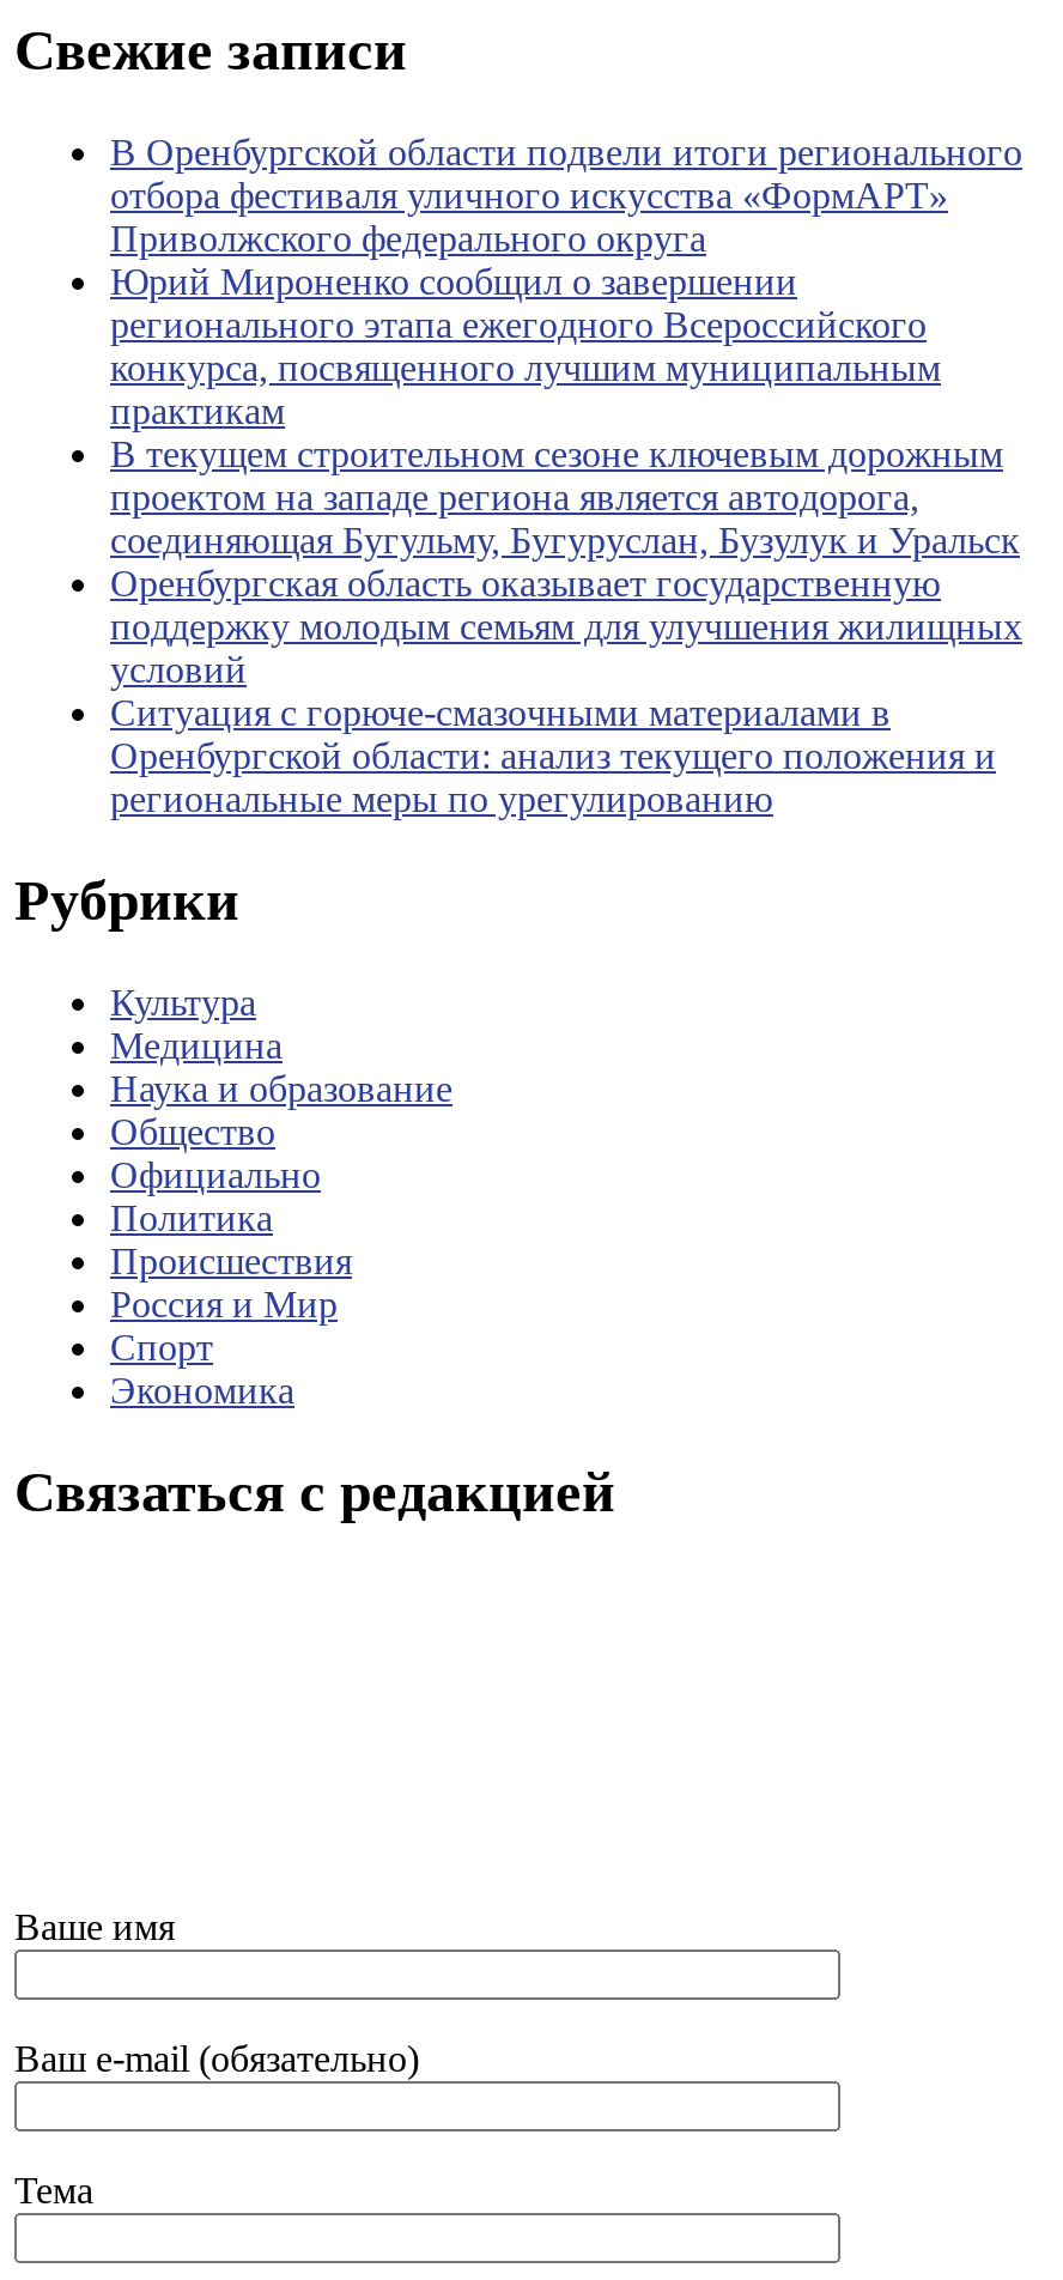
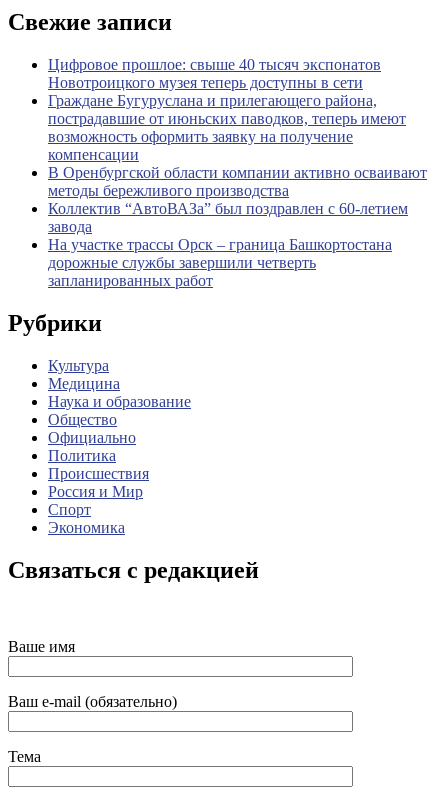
- В Оренбургской области подвели итоги регионального
- отбора фестиваля уличного искусства «ФормАРТ»
- Приволжского федерального округа
- Юрий Мироненко сообщил о завершении
- регионального этапа ежегодного Всероссийского
- конкурса, посвященного лучшим муниципальным
- практикам
- В текущем строительном сезоне ключевым дорожным
- проектом на западе региона является автодорога,
- соединяющая Бугульму, Бугуруслан, Бузулук и Уральск
- Оренбургская область оказывает государственную
- поддержку молодым семьям для улучшения жилищных
- условий
- Ситуация с горюче-смазочными материалами в
- Оренбургской области: анализ текущего положения и
- региональные меры по урегулированию
+ Цифровое прошлое: свыше 40 тысяч экспонатов
+ Новотроицкого музея теперь доступны в сети
+ Граждане Бугуруслана и прилегающего района,
+ пострадавшие от июньских паводков, теперь имеют
+ возможность оформить заявку на получение
+ компенсации
+ В Оренбургской области компании активно осваивают
+ методы бережливого производства
+ Коллектив “АвтоВАЗа” был поздравлен с 60-летием
+ завода
+ На участке трассы Орск – граница Башкортостана
+ дорожные службы завершили четверть
+ запланированных работ
